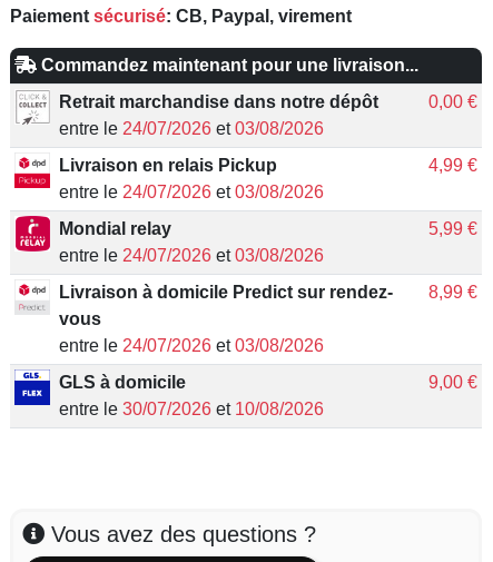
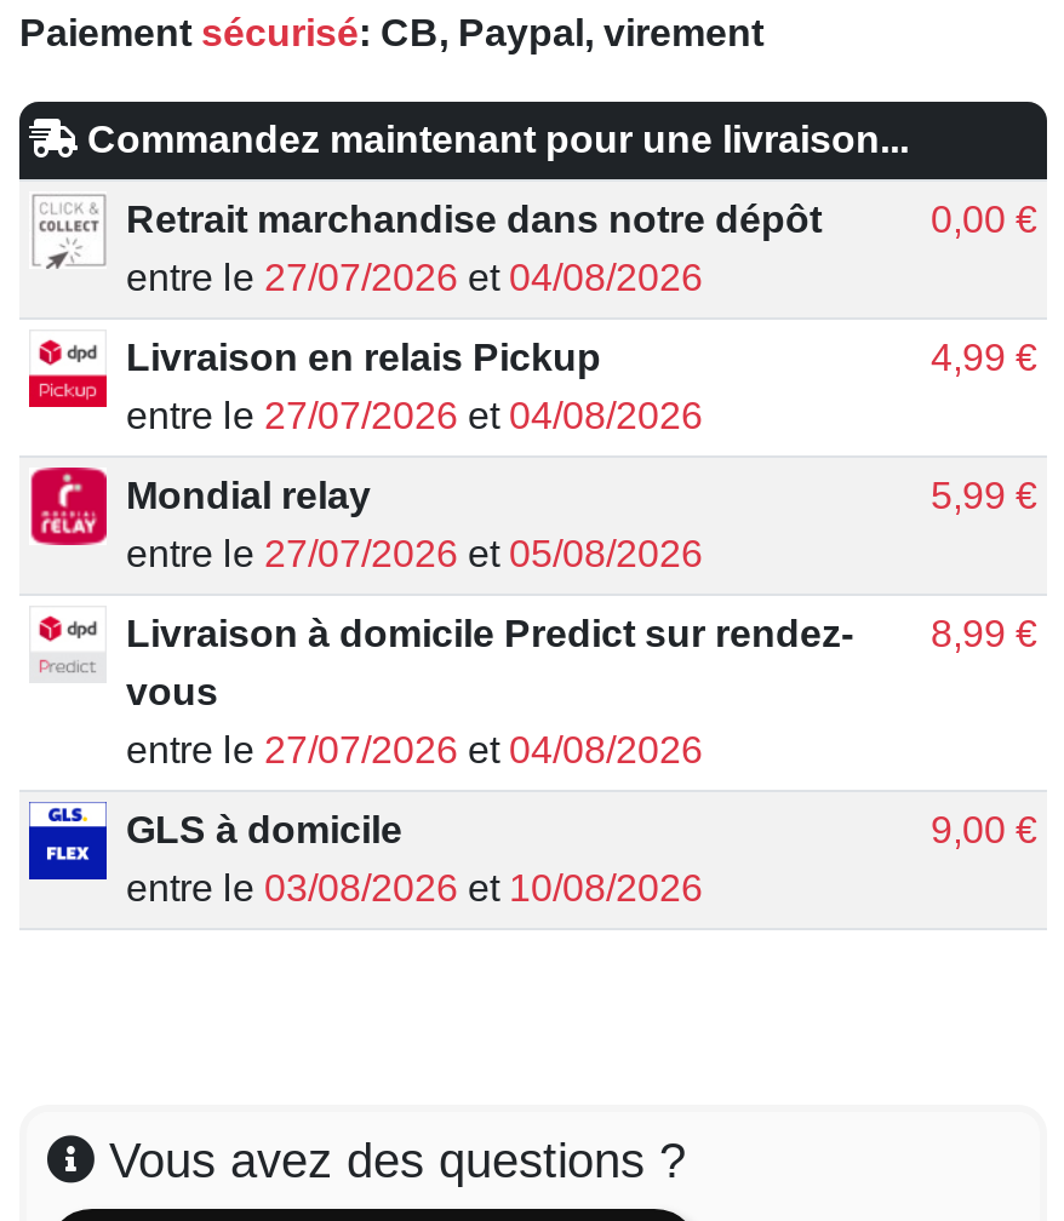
- entre le 24/07/2026 et 03/08/2026
+ entre le 27/07/2026 et 04/08/2026

- entre le 24/07/2026 et 03/08/2026
+ entre le 27/07/2026 et 04/08/2026

- entre le 24/07/2026 et 03/08/2026
+ entre le 27/07/2026 et 05/08/2026

- entre le 24/07/2026 et 03/08/2026
+ entre le 27/07/2026 et 04/08/2026

- entre le 30/07/2026 et 10/08/2026
+ entre le 03/08/2026 et 10/08/2026
